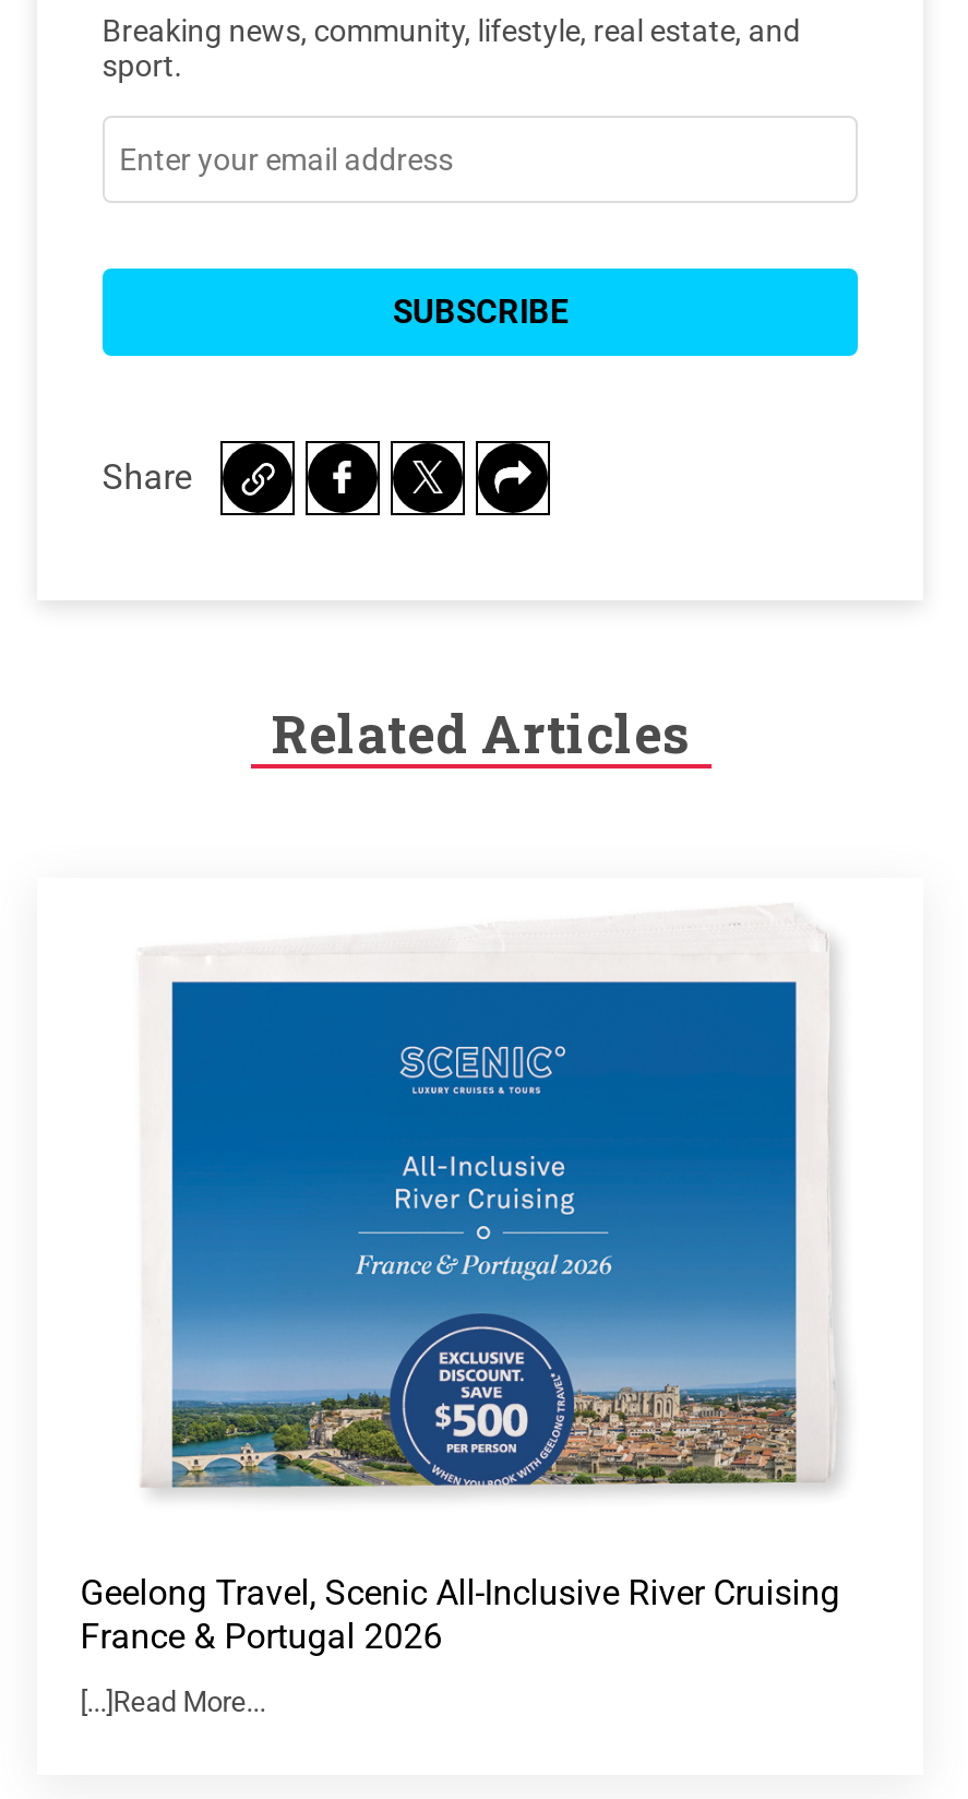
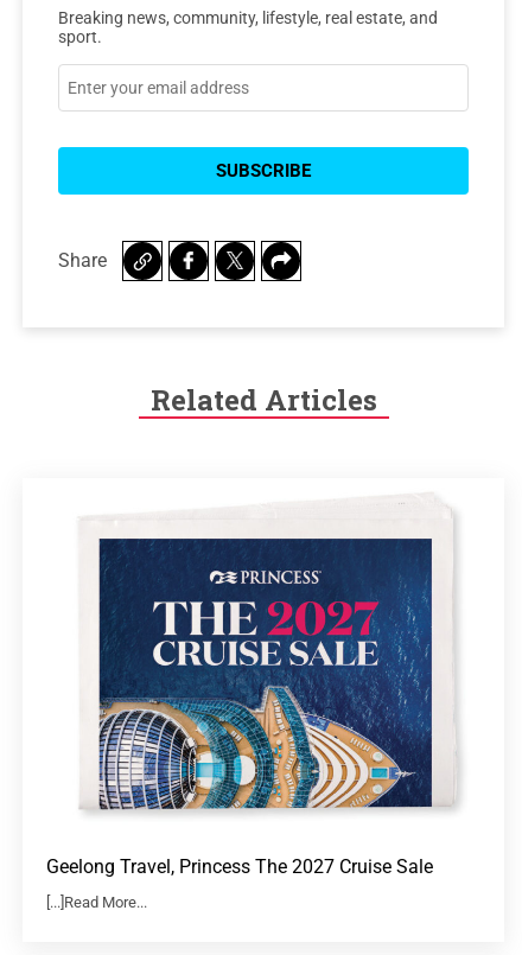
- [image]
- Geelong Travel, Scenic All-Inclusive River Cruising
- France & Portugal 2026
+ [image]
+ Geelong Travel, Princess The 2027 Cruise Sale
